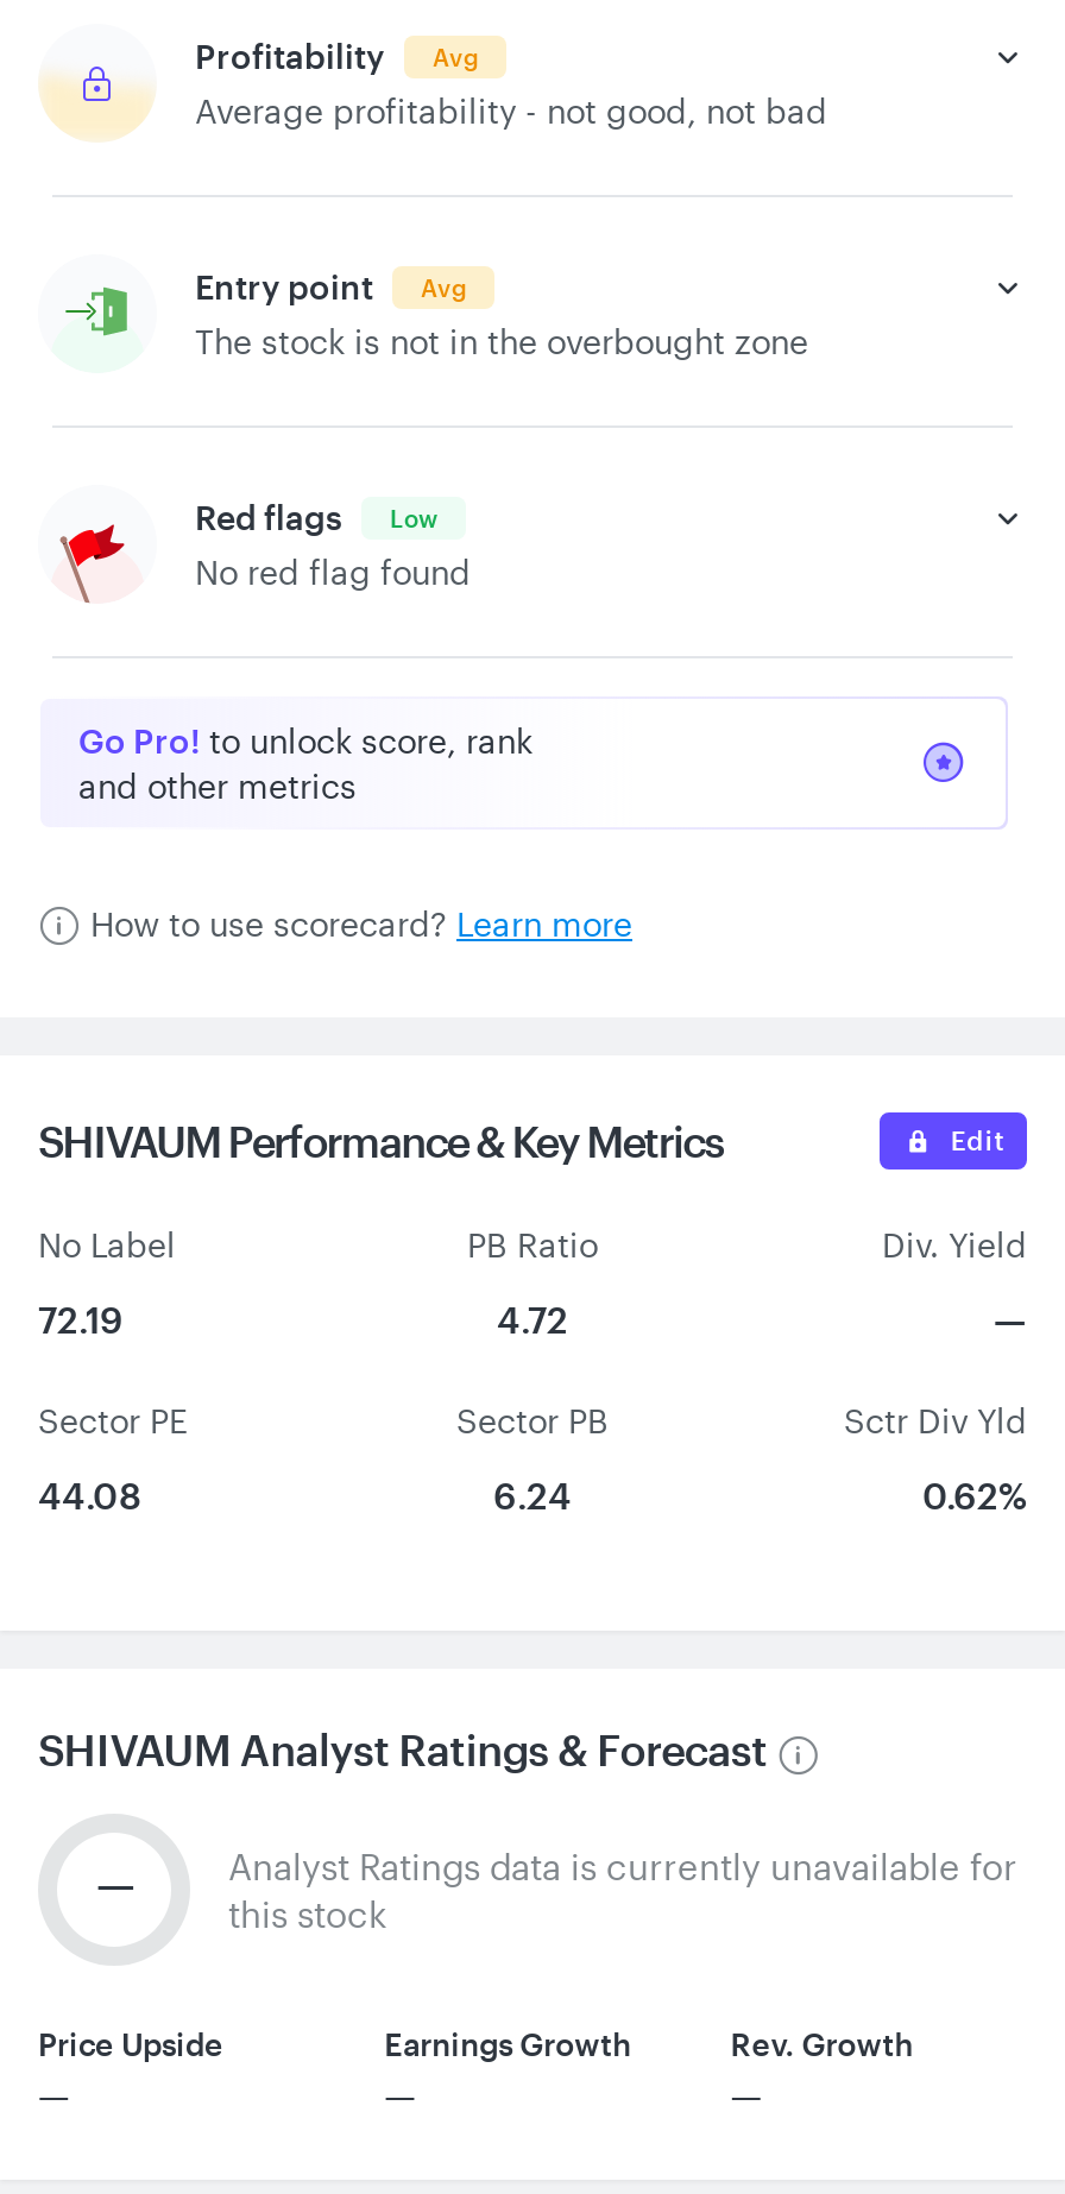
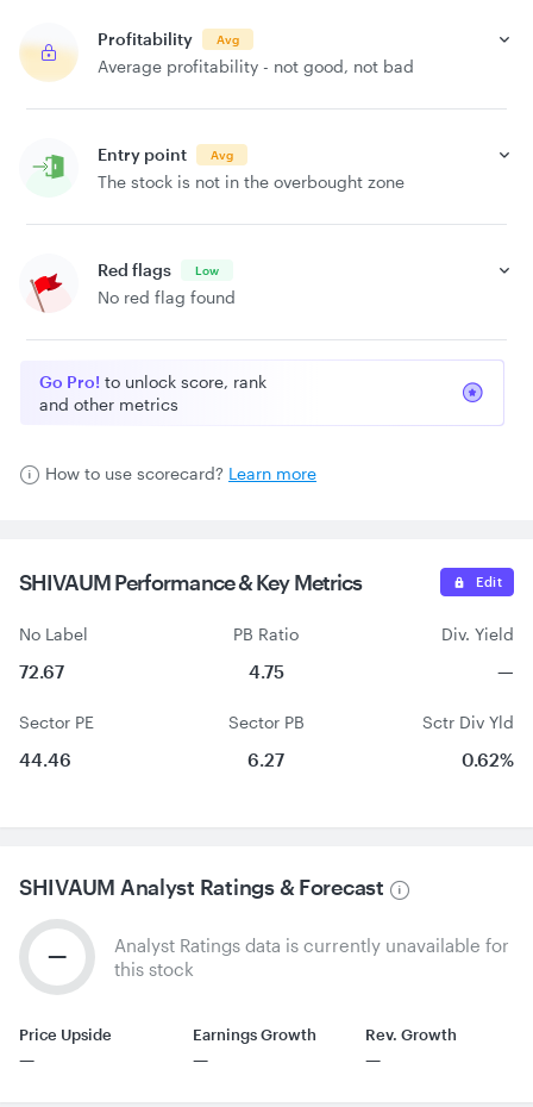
- 72.19
+ 72.67

- 4.72
+ 4.75

- 44.08
+ 44.46

- 6.24
+ 6.27
